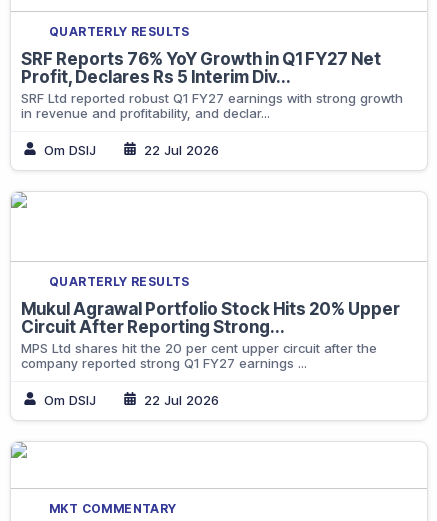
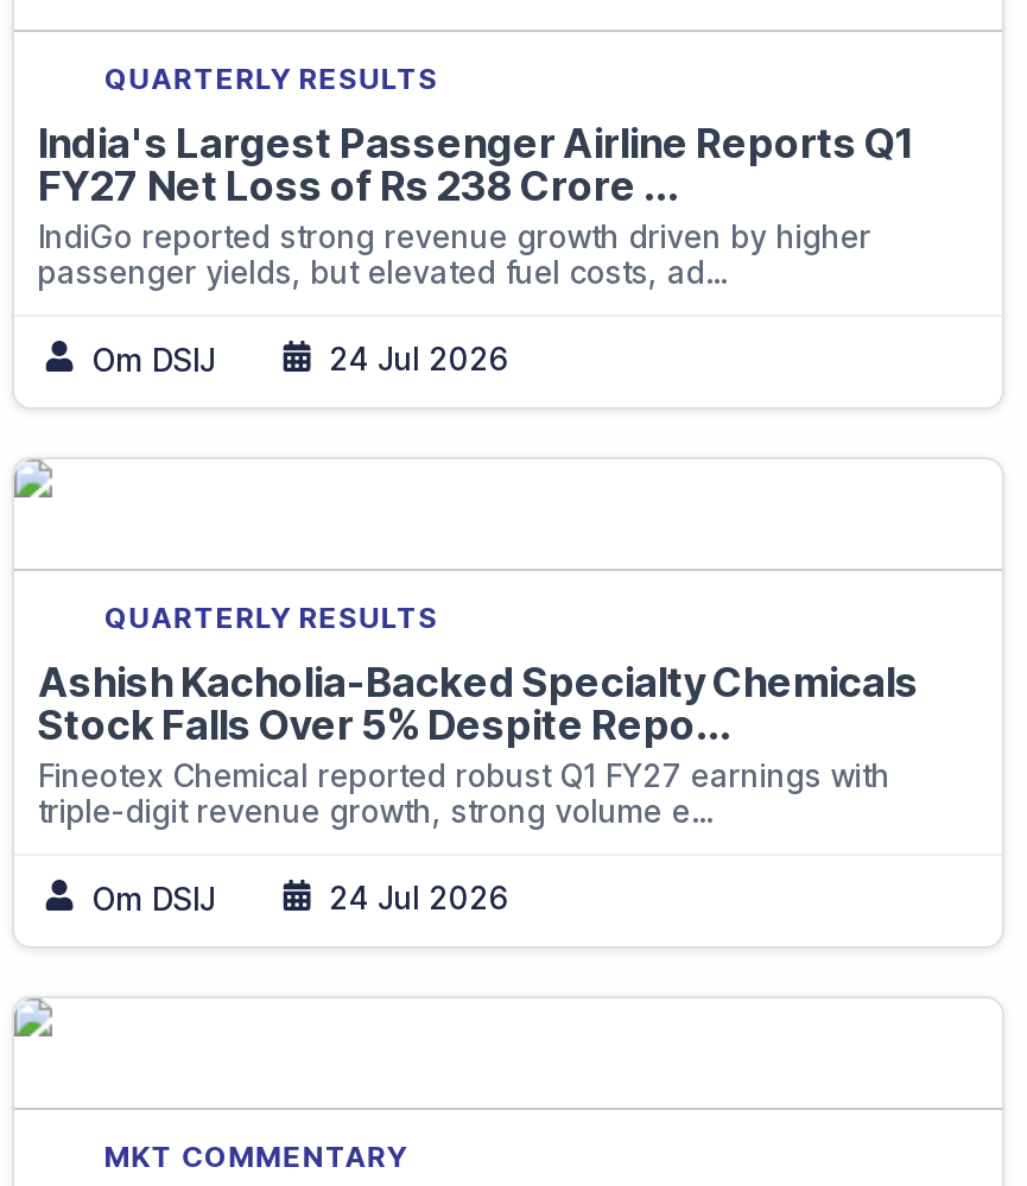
- SRF Reports 76% YoY Growth in Q1 FY27 Net
- Profit, Declares Rs 5 Interim Div...
- SRF Ltd reported robust Q1 FY27 earnings with strong growth
- in revenue and profitability, and declar...
+ India's Largest Passenger Airline Reports Q1
+ FY27 Net Loss of Rs 238 Crore ...
+ IndiGo reported strong revenue growth driven by higher
+ passenger yields, but elevated fuel costs, ad...

- 22 Jul 2026
+ 24 Jul 2026

- Mukul Agrawal Portfolio Stock Hits 20% Upper
- Circuit After Reporting Strong...
- MPS Ltd shares hit the 20 per cent upper circuit after the
- company reported strong Q1 FY27 earnings ...
+ Ashish Kacholia-Backed Specialty Chemicals
+ Stock Falls Over 5% Despite Repo...
+ Fineotex Chemical reported robust Q1 FY27 earnings with
+ triple-digit revenue growth, strong volume e...

- 22 Jul 2026
+ 24 Jul 2026
